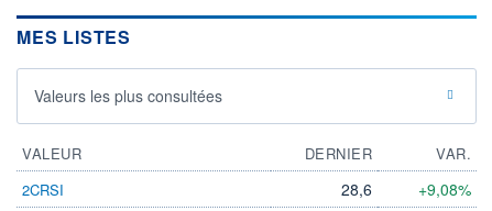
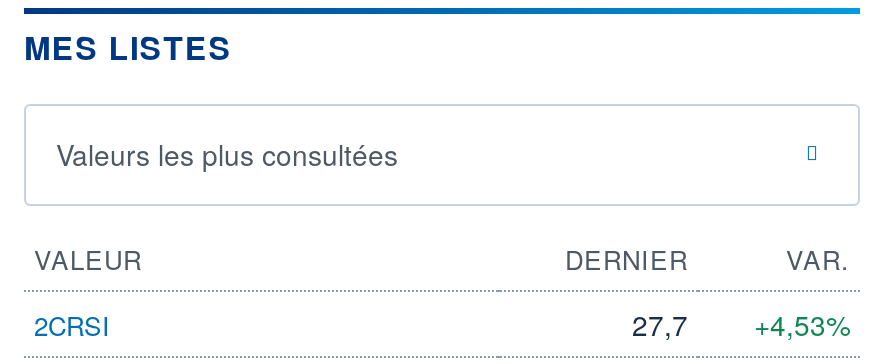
- 28,6
+ 27,7

- +9,08%
+ +4,53%
